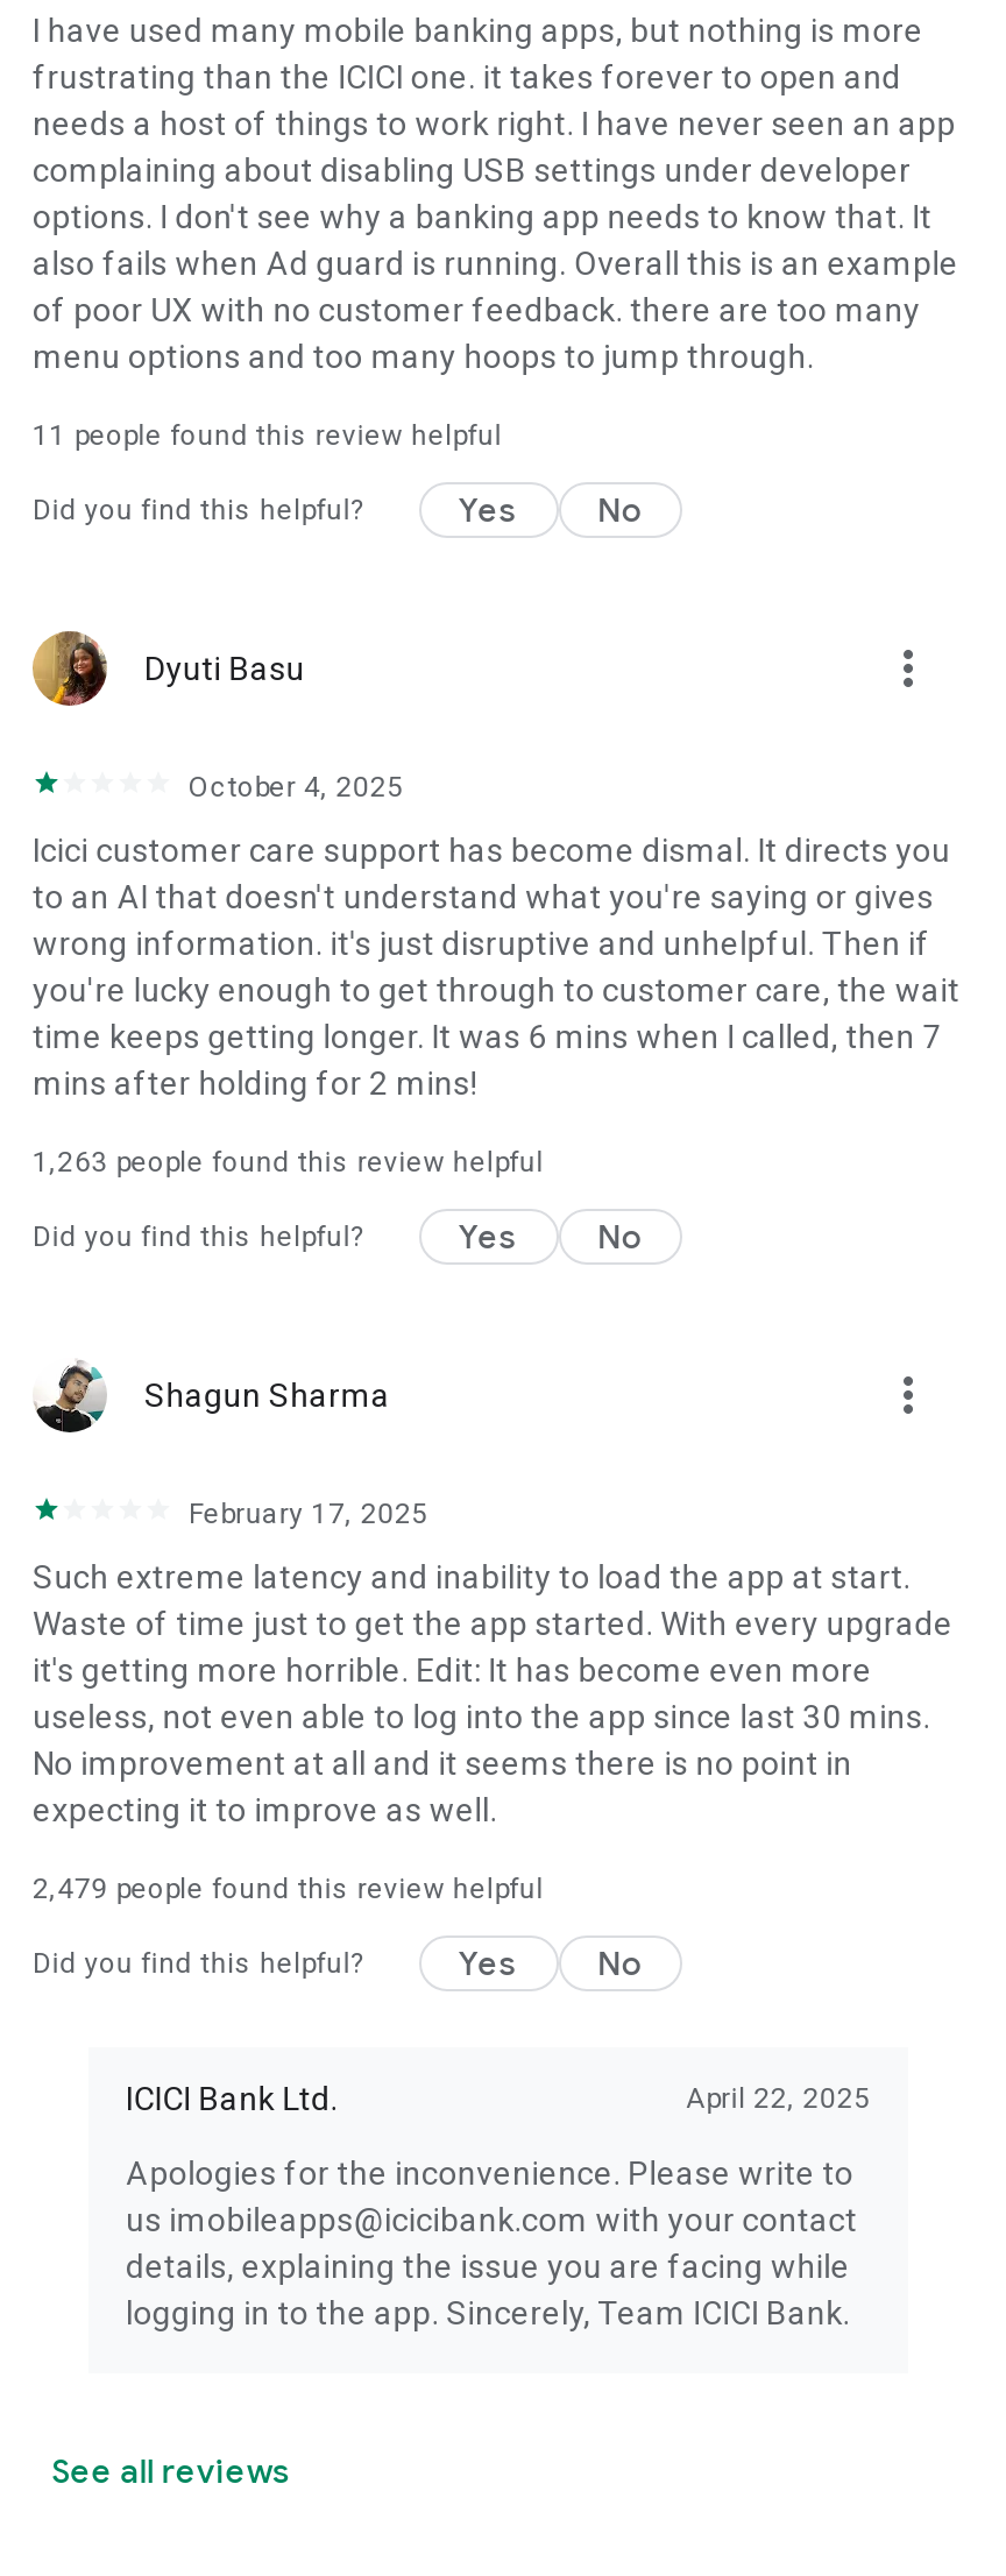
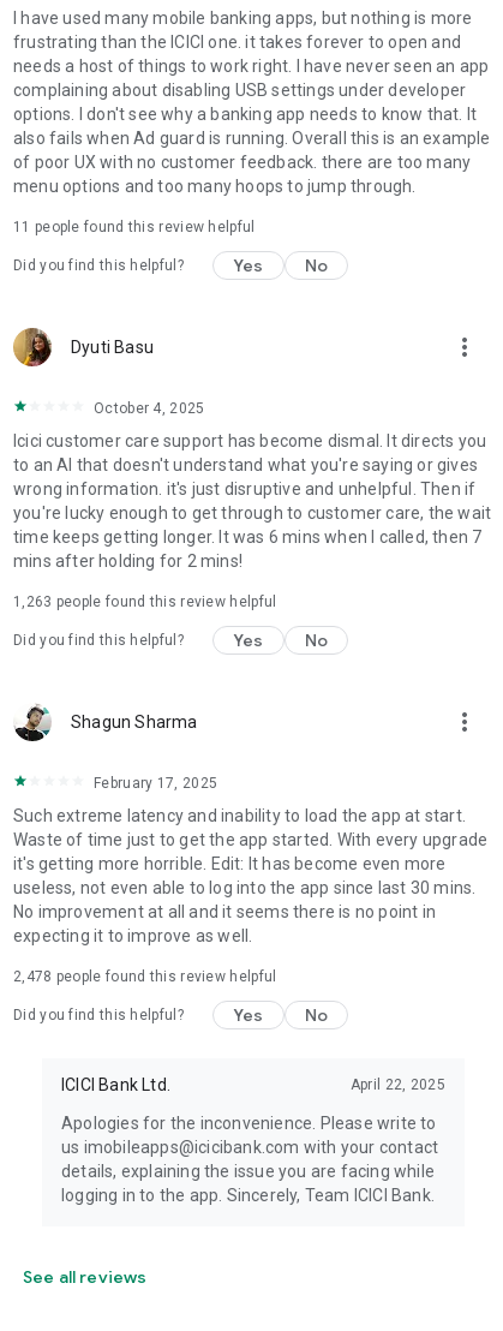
- 2,479 people found this review helpful
+ 2,478 people found this review helpful
